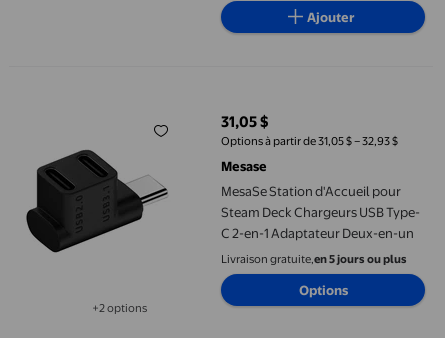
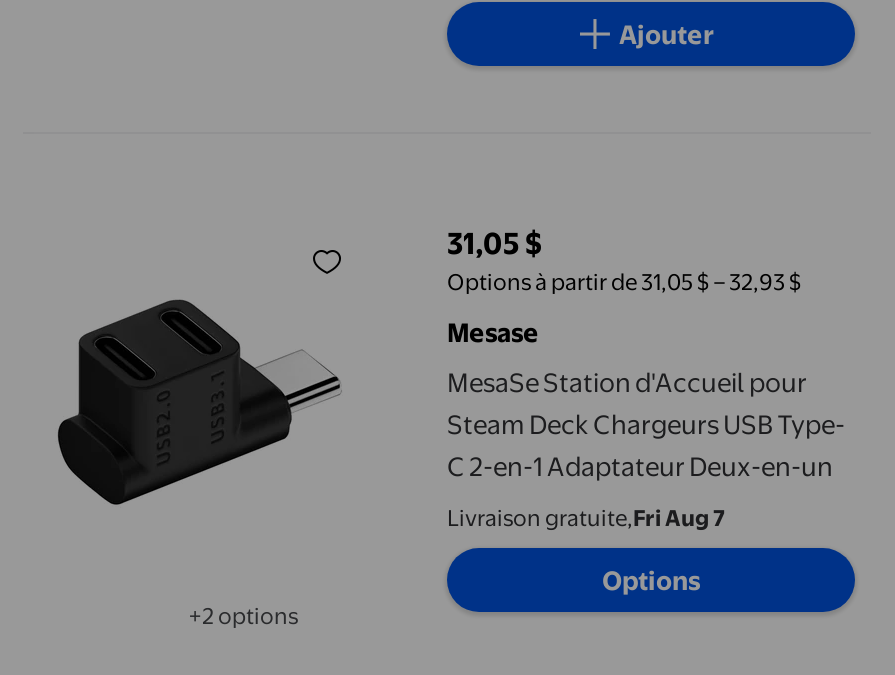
- Livraison gratuite,en 5 jours ou plus
+ Livraison gratuite,Fri Aug 7
